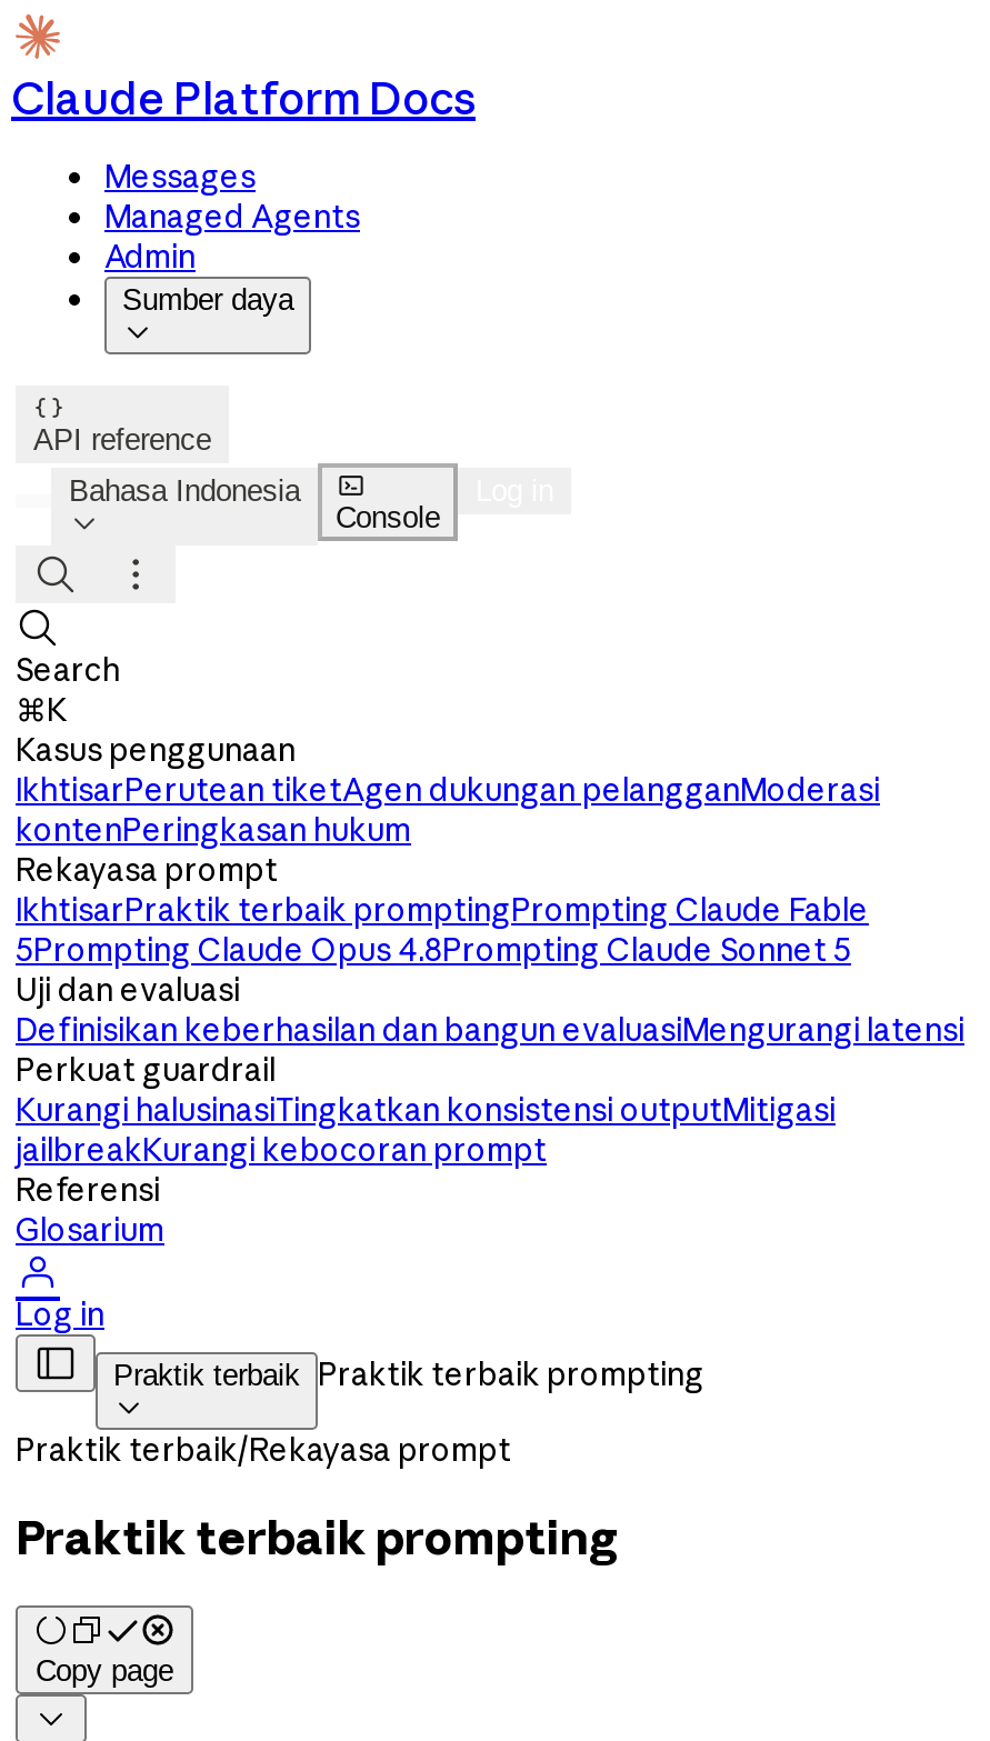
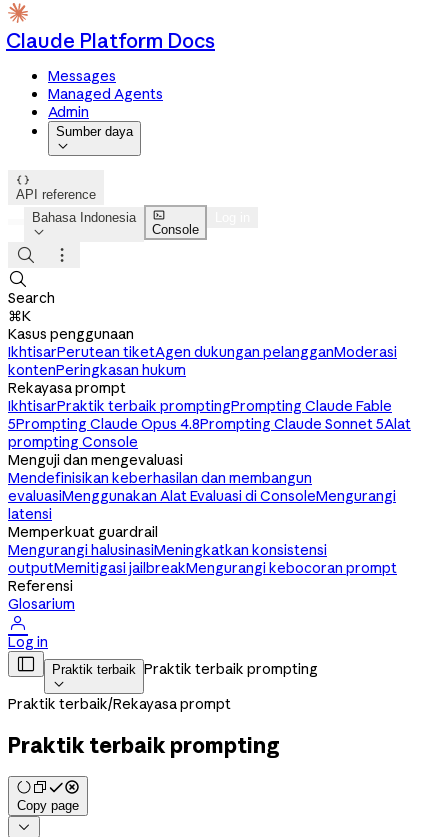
- 5Prompting Claude Opus 4.8Prompting Claude Sonnet 5
- Uji dan evaluasi
- Definisikan keberhasilan dan bangun evaluasiMengurangi latensi
- Perkuat guardrail
- Kurangi halusinasiTingkatkan konsistensi outputMitigasi
- jailbreakKurangi kebocoran prompt
+ 5Prompting Claude Opus 4.8Prompting Claude Sonnet 5Alat
+ prompting Console
+ Menguji dan mengevaluasi
+ Mendefinisikan keberhasilan dan membangun
+ evaluasiMenggunakan Alat Evaluasi di ConsoleMengurangi
+ latensi
+ Memperkuat guardrail
+ Mengurangi halusinasiMeningkatkan konsistensi
+ outputMemitigasi jailbreakMengurangi kebocoran prompt
